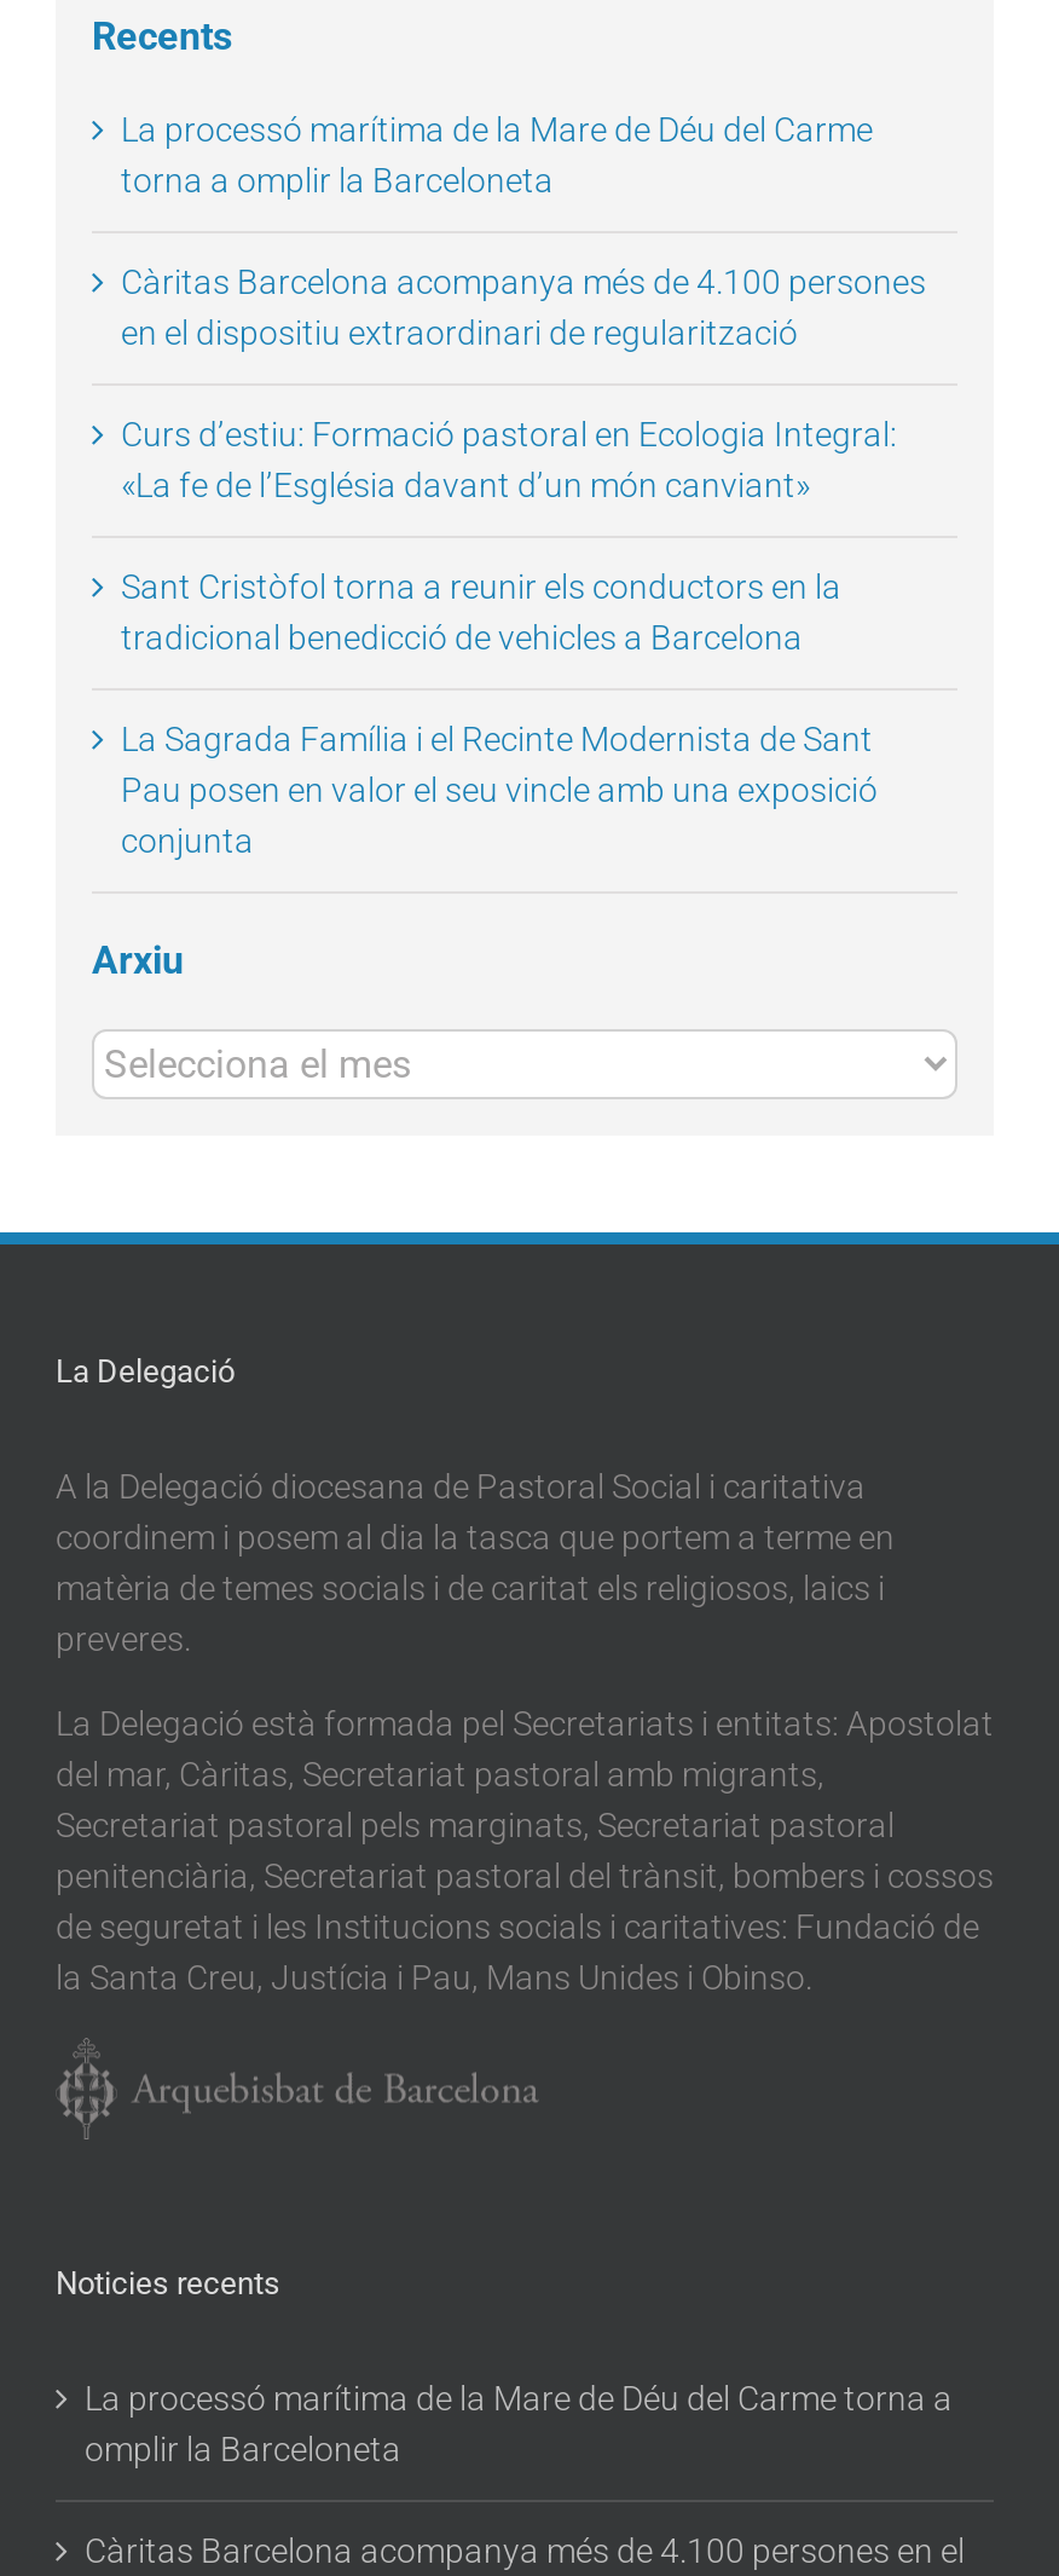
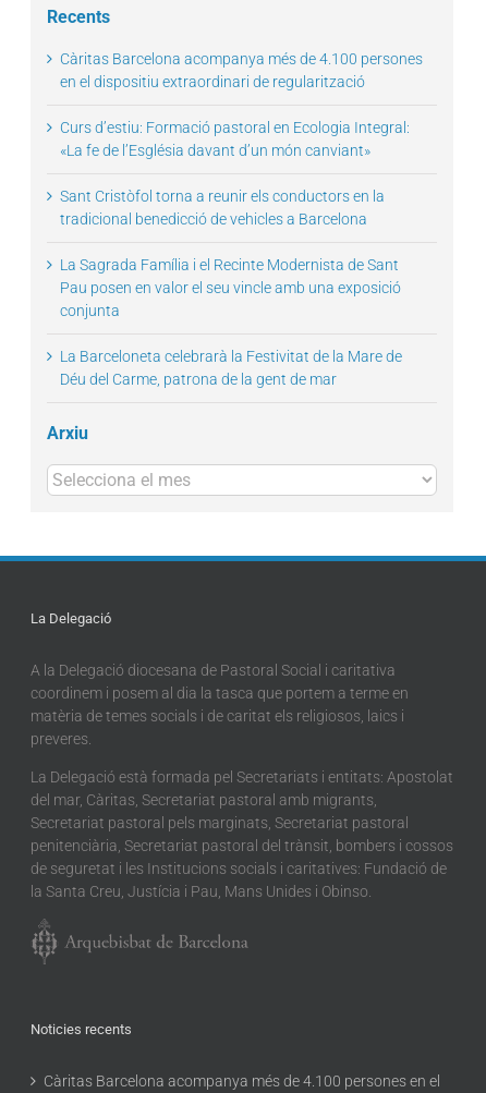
- La processó marítima de la Mare de Déu del Carme
- torna a omplir la Barceloneta

+ La Barceloneta celebrarà la Festivitat de la Mare de
+ Déu del Carme, patrona de la gent de mar

- La processó marítima de la Mare de Déu del Carme torna a
- omplir la Barceloneta
